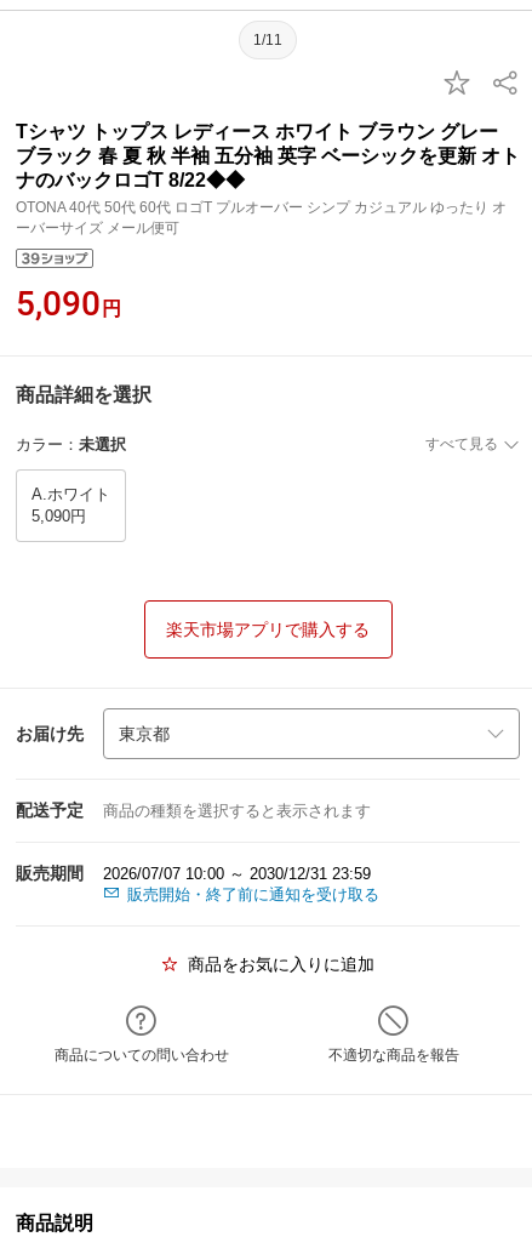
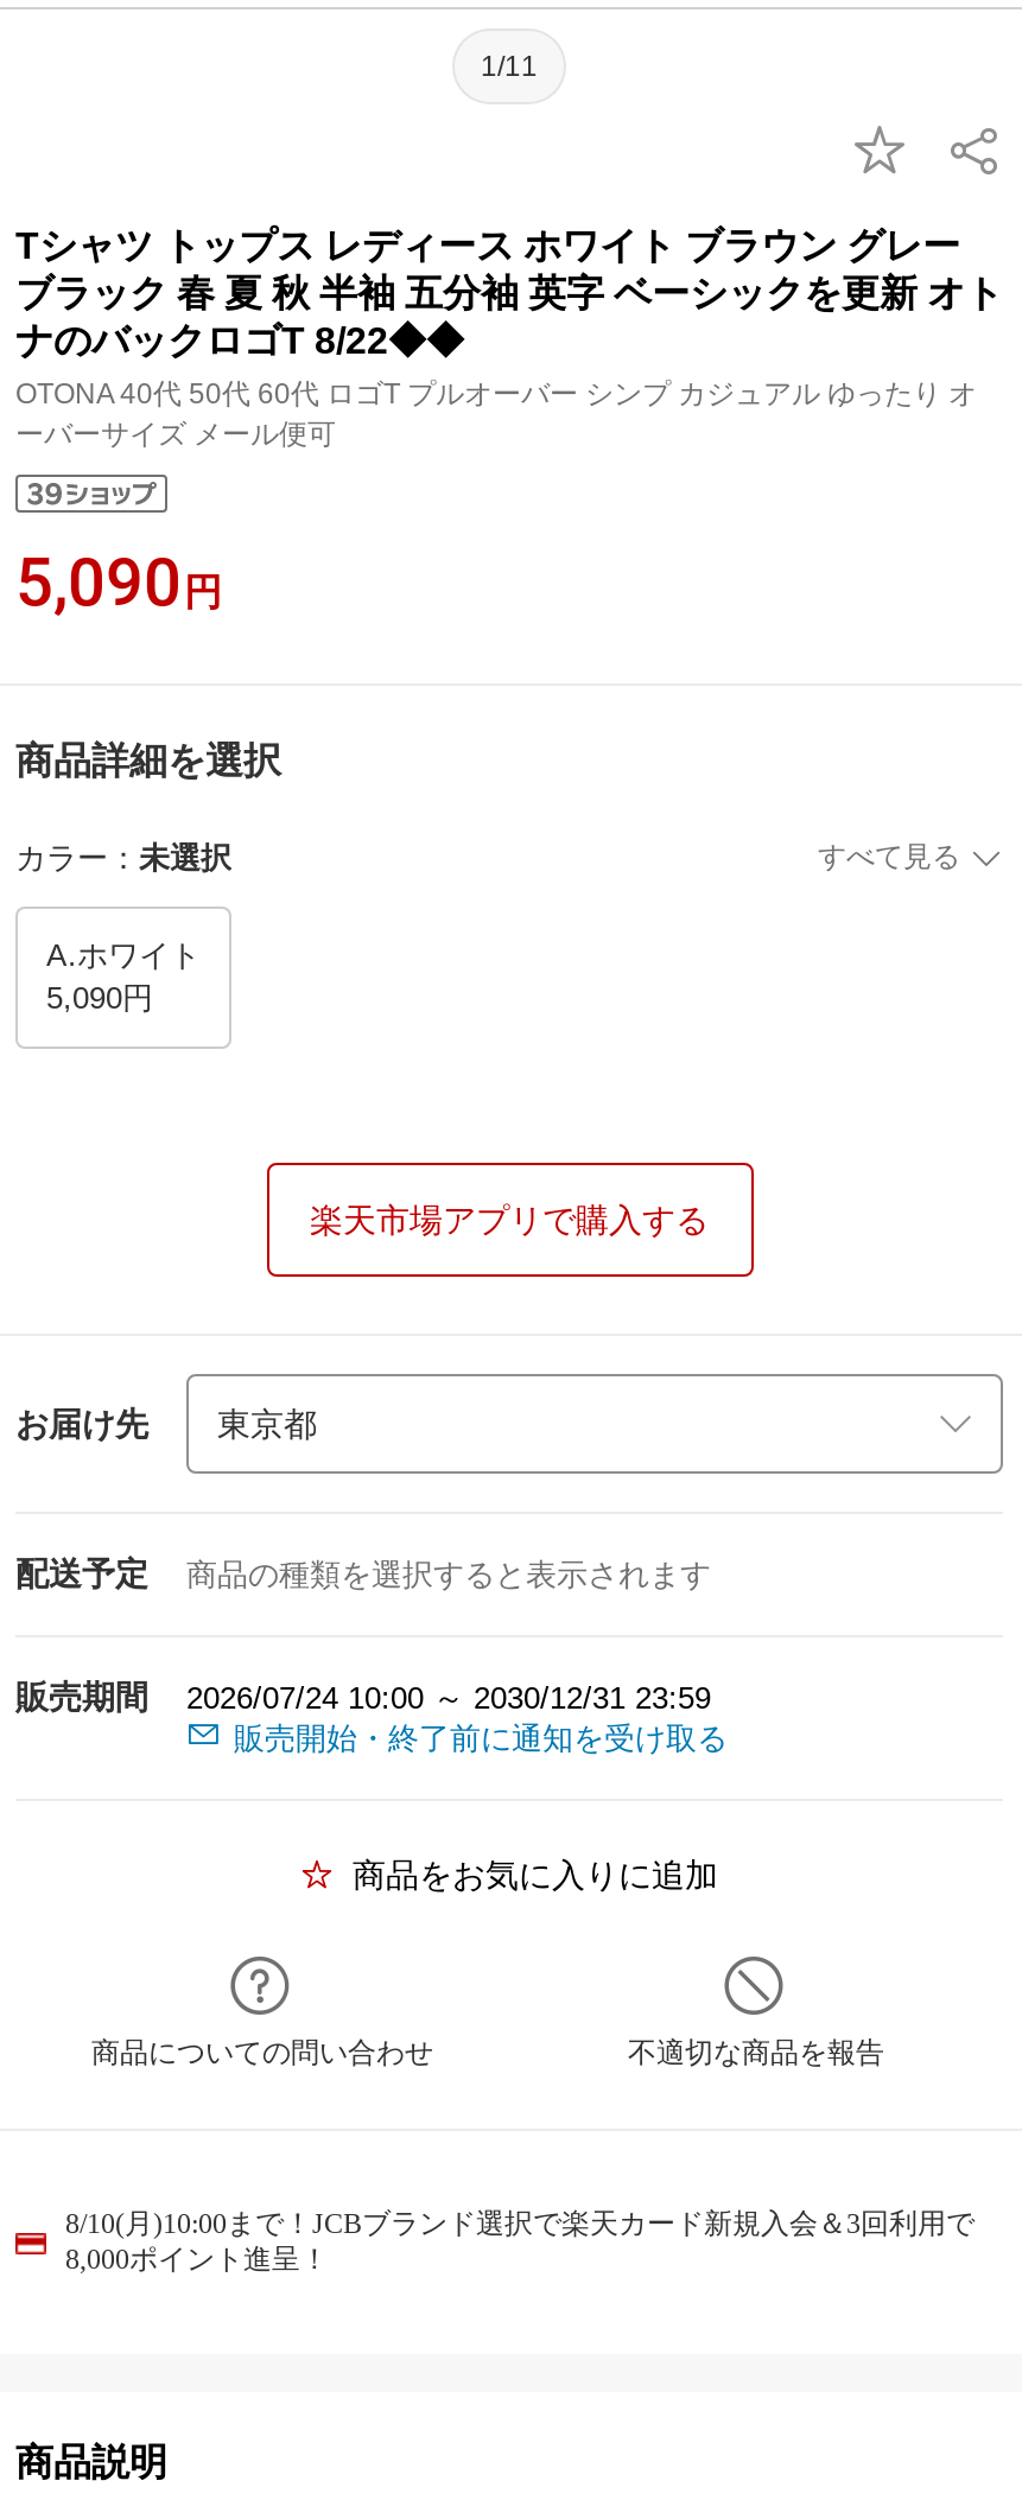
- 販売期間 2026/07/07 10:00 ～ 2030/12/31 23:59
+ 販売期間 2026/07/24 10:00 ～ 2030/12/31 23:59

+ 8/10(月)10:00まで！JCBブランド選択で楽天カード新規入会＆3回利用で
+ 8,000ポイント進呈！
